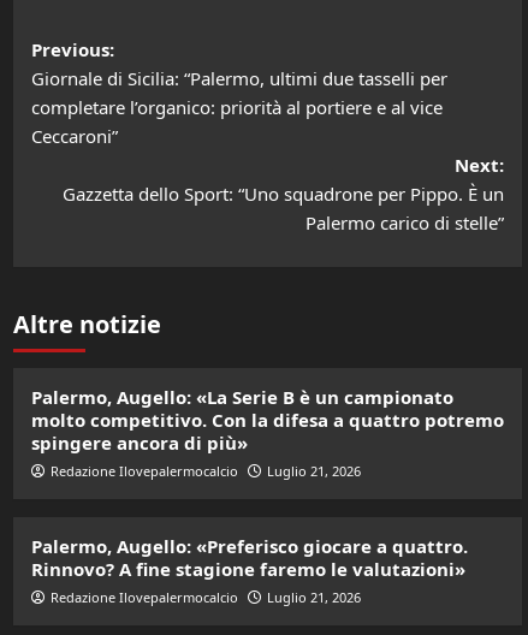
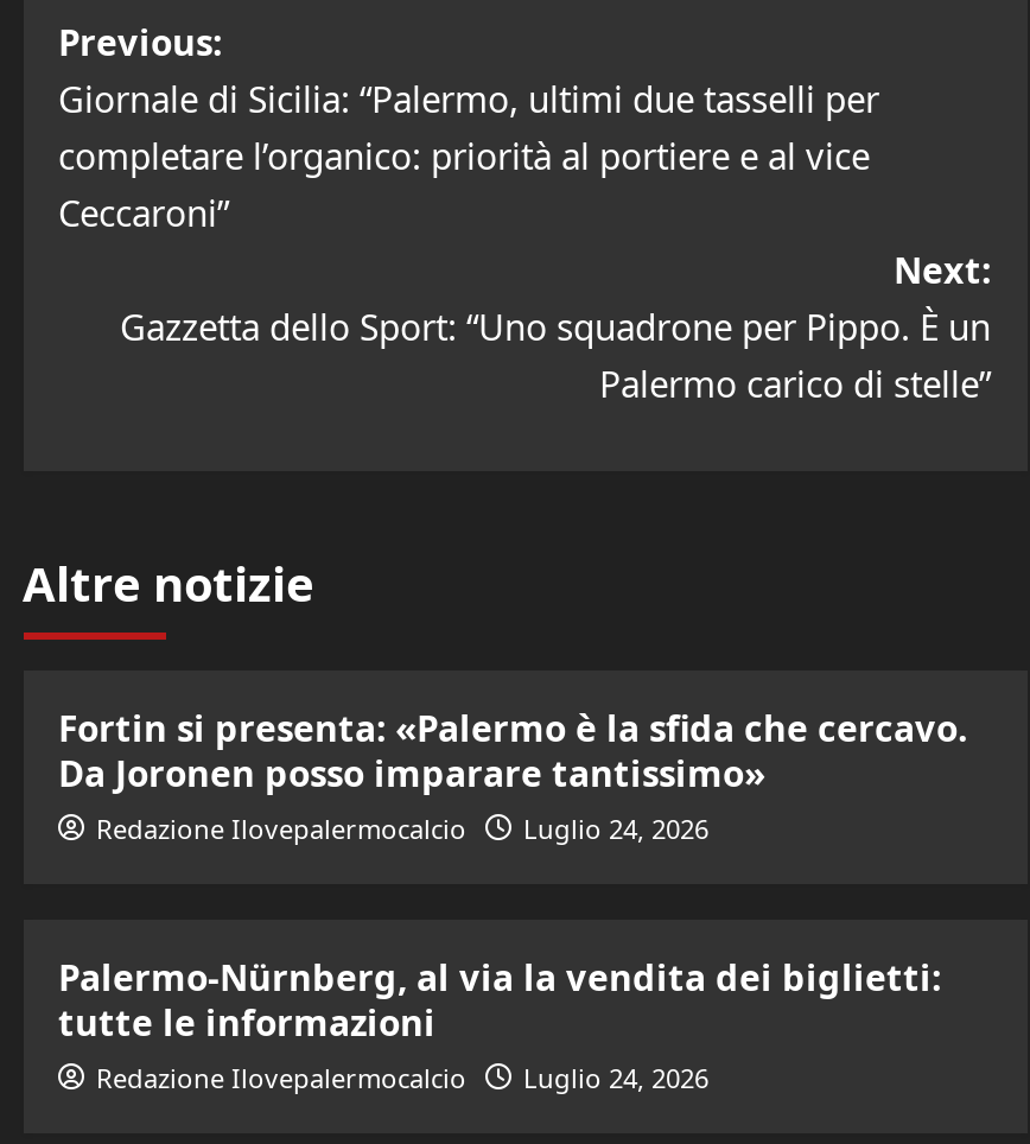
- Palermo, Augello: «La Serie B è un campionato
- molto competitivo. Con la difesa a quattro potremo
- spingere ancora di più»
+ Fortin si presenta: «Palermo è la sfida che cercavo.
+ Da Joronen posso imparare tantissimo»

- Redazione Ilovepalermocalcio Luglio 21, 2026
+ Redazione Ilovepalermocalcio Luglio 24, 2026

- Palermo, Augello: «Preferisco giocare a quattro.
- Rinnovo? A fine stagione faremo le valutazioni»
+ Palermo-Nürnberg, al via la vendita dei biglietti:
+ tutte le informazioni

- Redazione Ilovepalermocalcio Luglio 21, 2026
+ Redazione Ilovepalermocalcio Luglio 24, 2026
